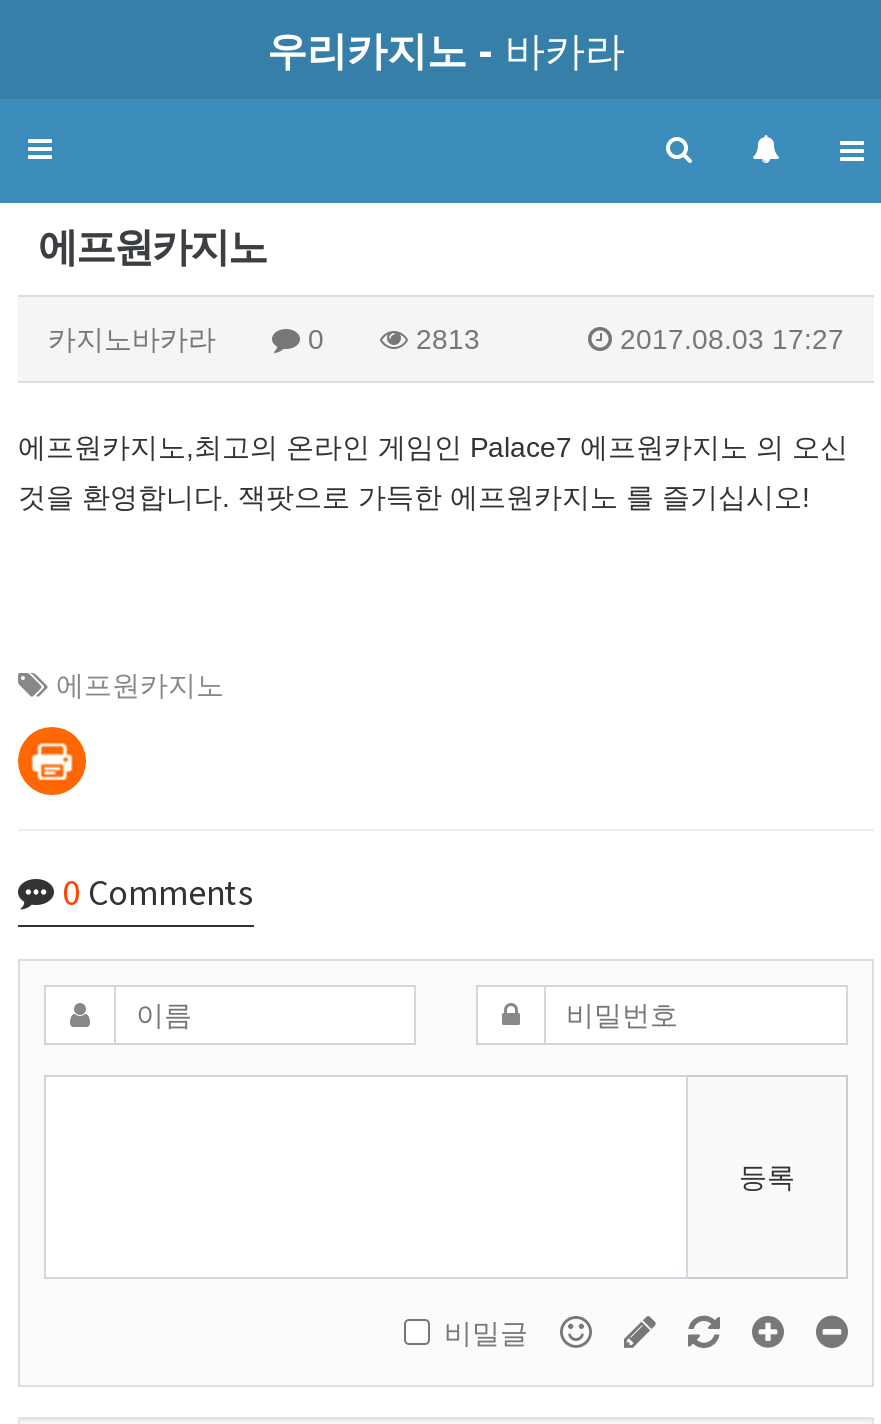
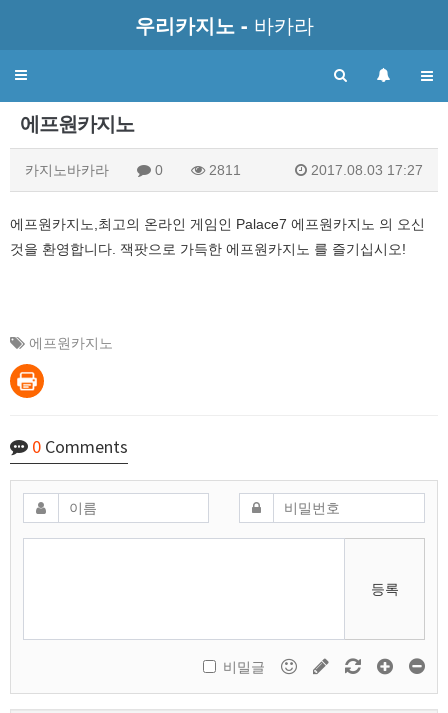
- 2813
+ 2811
